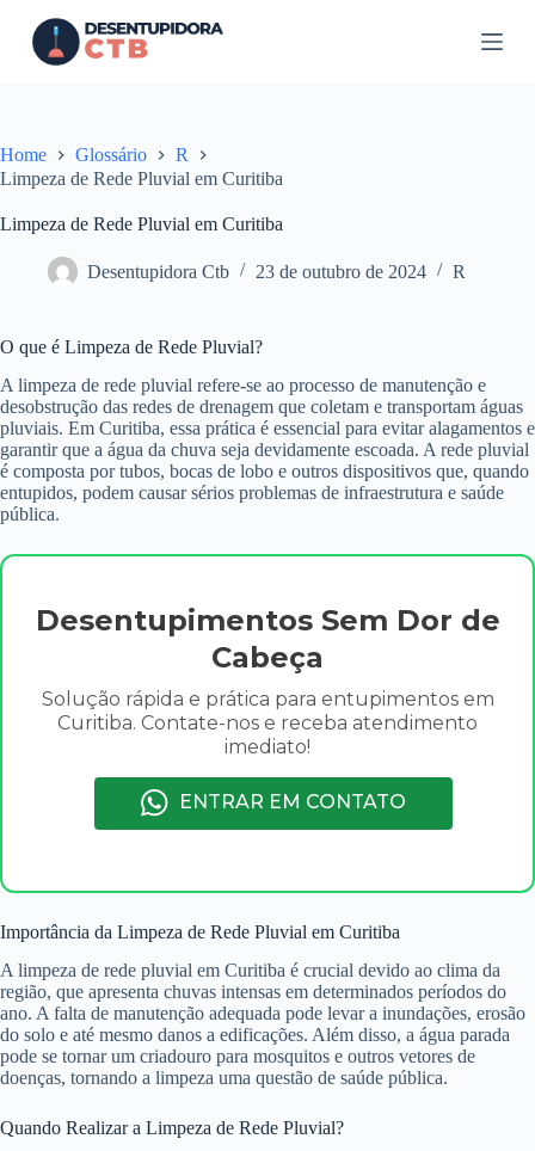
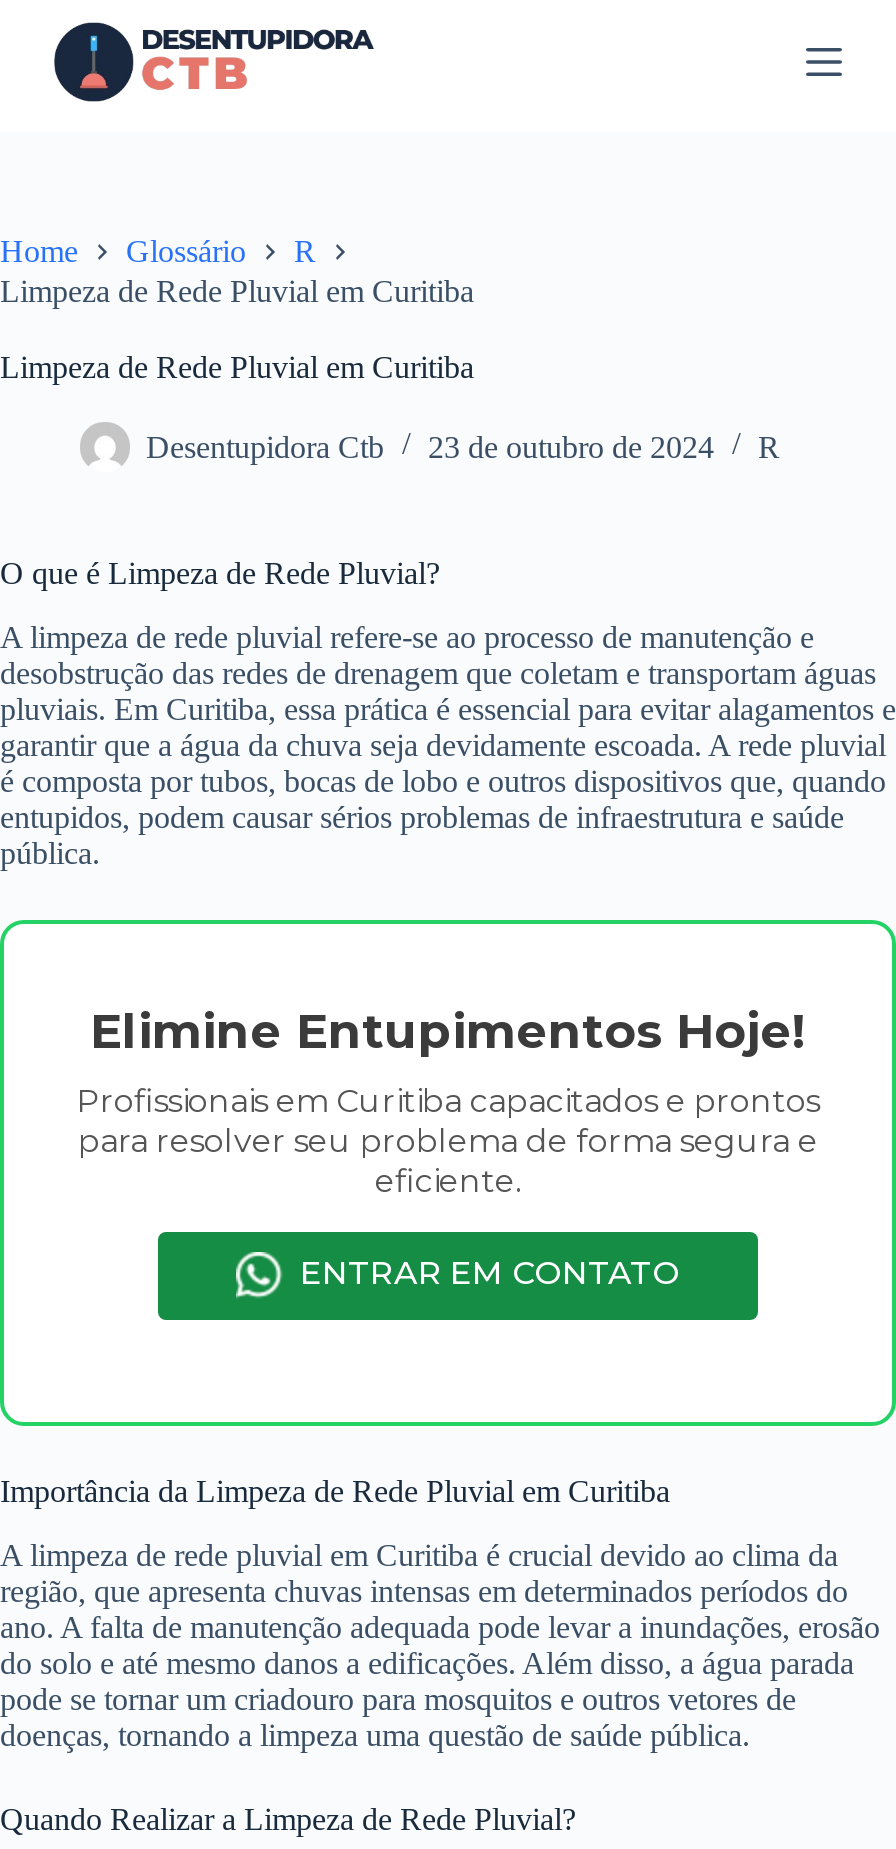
- Desentupimentos Sem Dor de
- Cabeça
- Solução rápida e prática para entupimentos em
- Curitiba. Contate-nos e receba atendimento
- imediato!
+ Elimine Entupimentos Hoje!
+ Profissionais em Curitiba capacitados e prontos
+ para resolver seu problema de forma segura e
+ eficiente.
